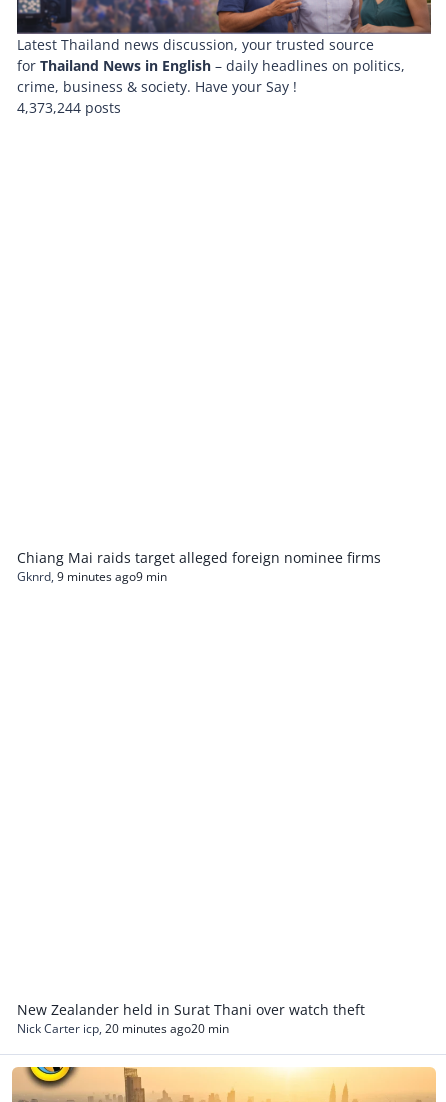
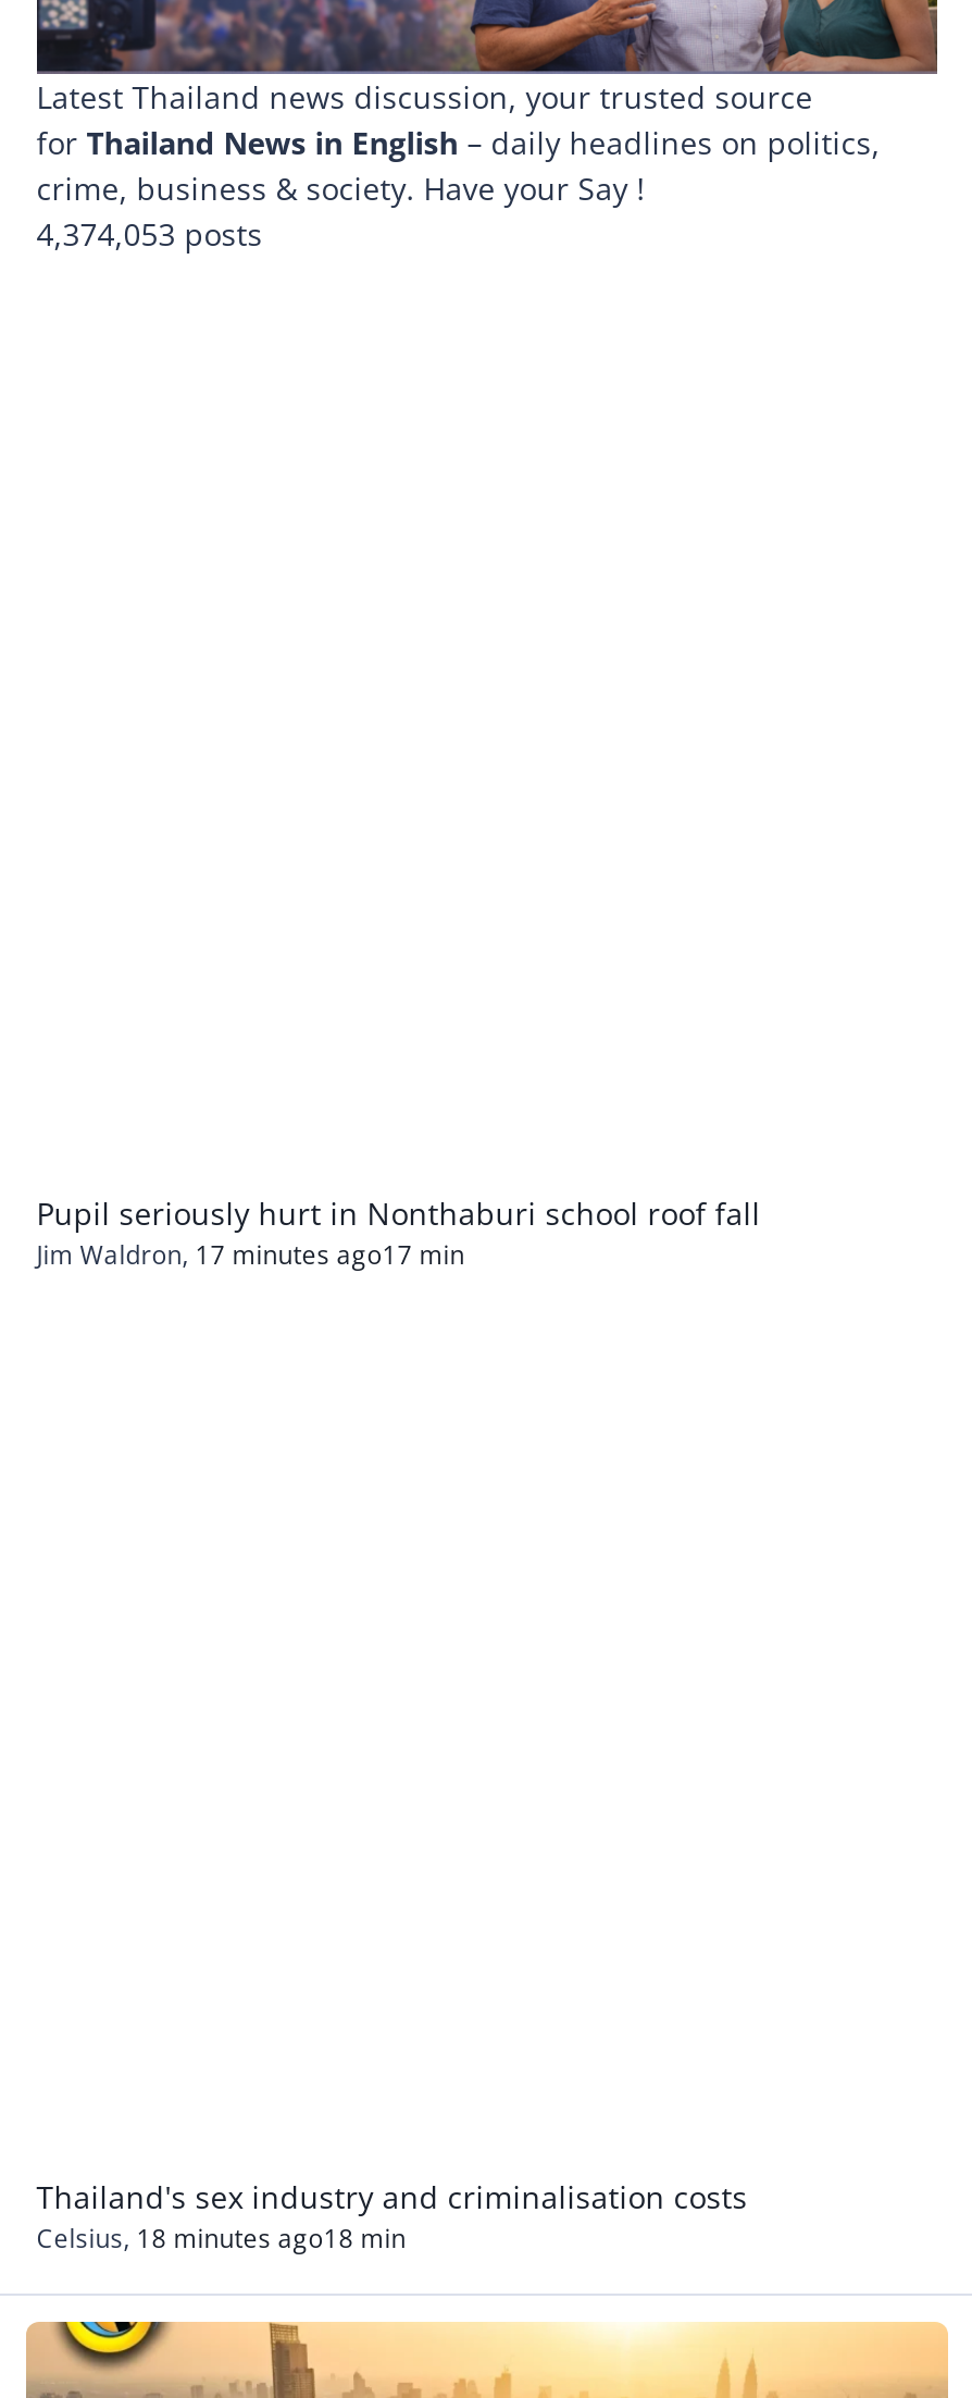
- 4,373,244 posts
+ 4,374,053 posts

- Chiang Mai raids target alleged foreign nominee firms
- Gknrd, 9 minutes ago9 min
+ Pupil seriously hurt in Nonthaburi school roof fall
+ Jim Waldron, 17 minutes ago17 min

- New Zealander held in Surat Thani over watch theft
- Nick Carter icp, 20 minutes ago20 min
+ Thailand's sex industry and criminalisation costs
+ Celsius, 18 minutes ago18 min
